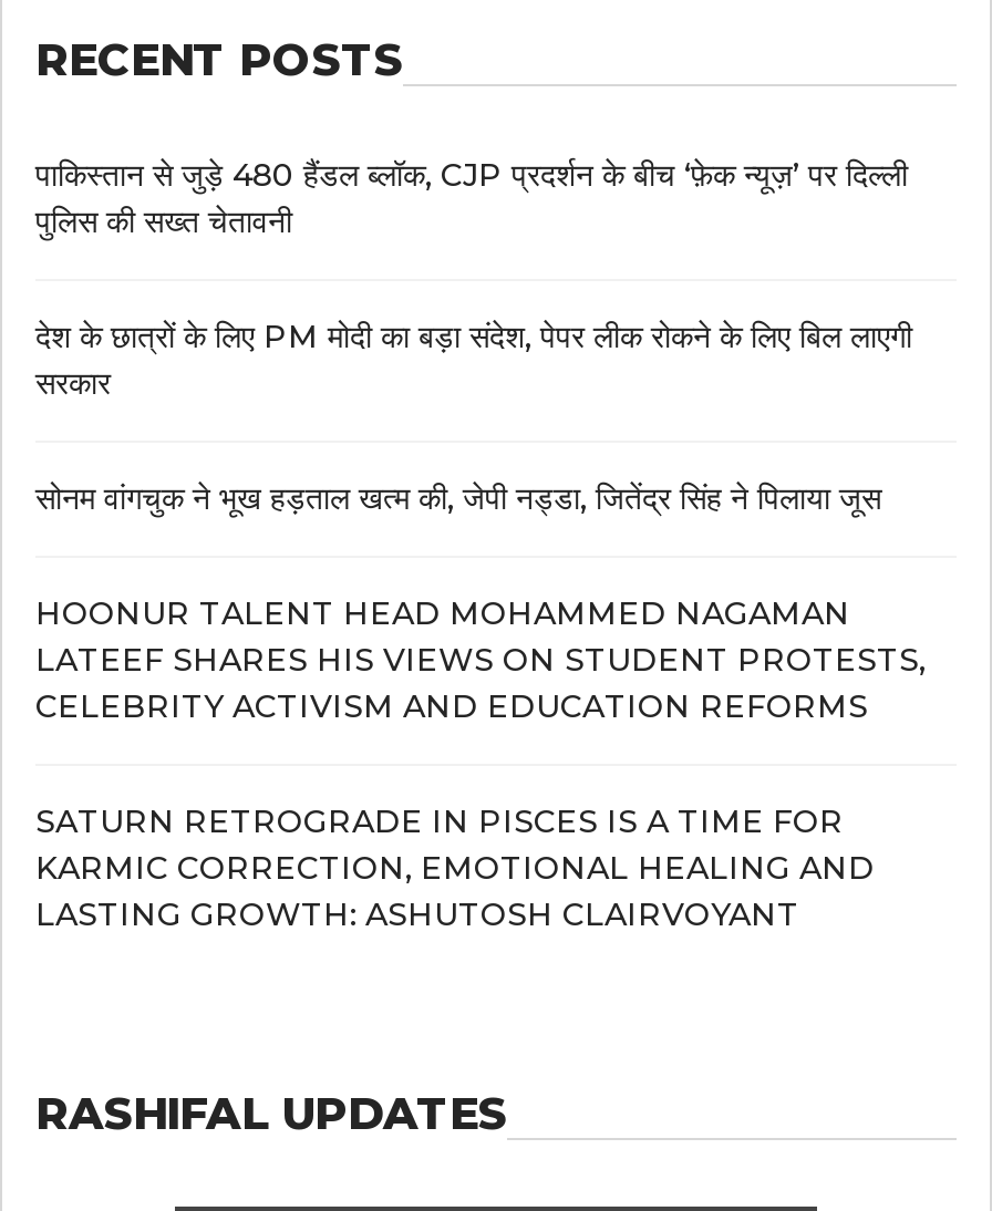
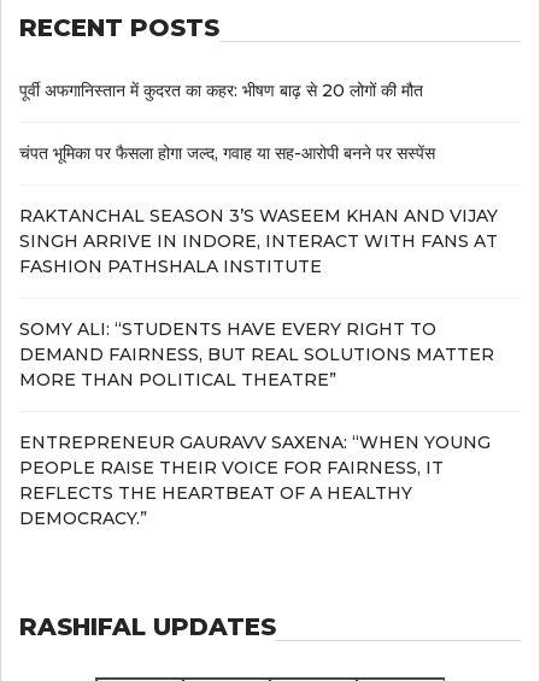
- पाकिस्तान से जुड़े 480 हैंडल ब्लॉक, CJP प्रदर्शन के बीच ‘फ़ेक न्यूज़’ पर दिल्ली
- पुलिस की सख्त चेतावनी
+ पूर्वी अफगानिस्तान में कुदरत का कहर: भीषण बाढ़ से 20 लोगों की मौत

- देश के छात्रों के लिए PM मोदी का बड़ा संदेश, पेपर लीक रोकने के लिए बिल लाएगी
- सरकार
+ चंपत भूमिका पर फैसला होगा जल्द, गवाह या सह-आरोपी बनने पर सस्पेंस

- सोनम वांगचुक ने भूख हड़ताल खत्म की, जेपी नड्डा, जितेंद्र सिंह ने पिलाया जूस
+ RAKTANCHAL SEASON 3’S WASEEM KHAN AND VIJAY
+ SINGH ARRIVE IN INDORE, INTERACT WITH FANS AT
+ FASHION PATHSHALA INSTITUTE

- HOONUR TALENT HEAD MOHAMMED NAGAMAN
- LATEEF SHARES HIS VIEWS ON STUDENT PROTESTS,
- CELEBRITY ACTIVISM AND EDUCATION REFORMS
+ SOMY ALI: “STUDENTS HAVE EVERY RIGHT TO
+ DEMAND FAIRNESS, BUT REAL SOLUTIONS MATTER
+ MORE THAN POLITICAL THEATRE”

- SATURN RETROGRADE IN PISCES IS A TIME FOR
- KARMIC CORRECTION, EMOTIONAL HEALING AND
- LASTING GROWTH: ASHUTOSH CLAIRVOYANT
+ ENTREPRENEUR GAURAVV SAXENA: “WHEN YOUNG
+ PEOPLE RAISE THEIR VOICE FOR FAIRNESS, IT
+ REFLECTS THE HEARTBEAT OF A HEALTHY
+ DEMOCRACY.”
